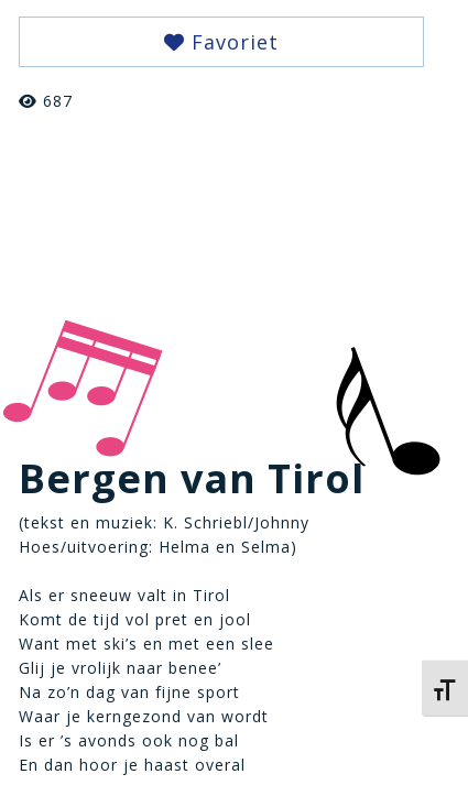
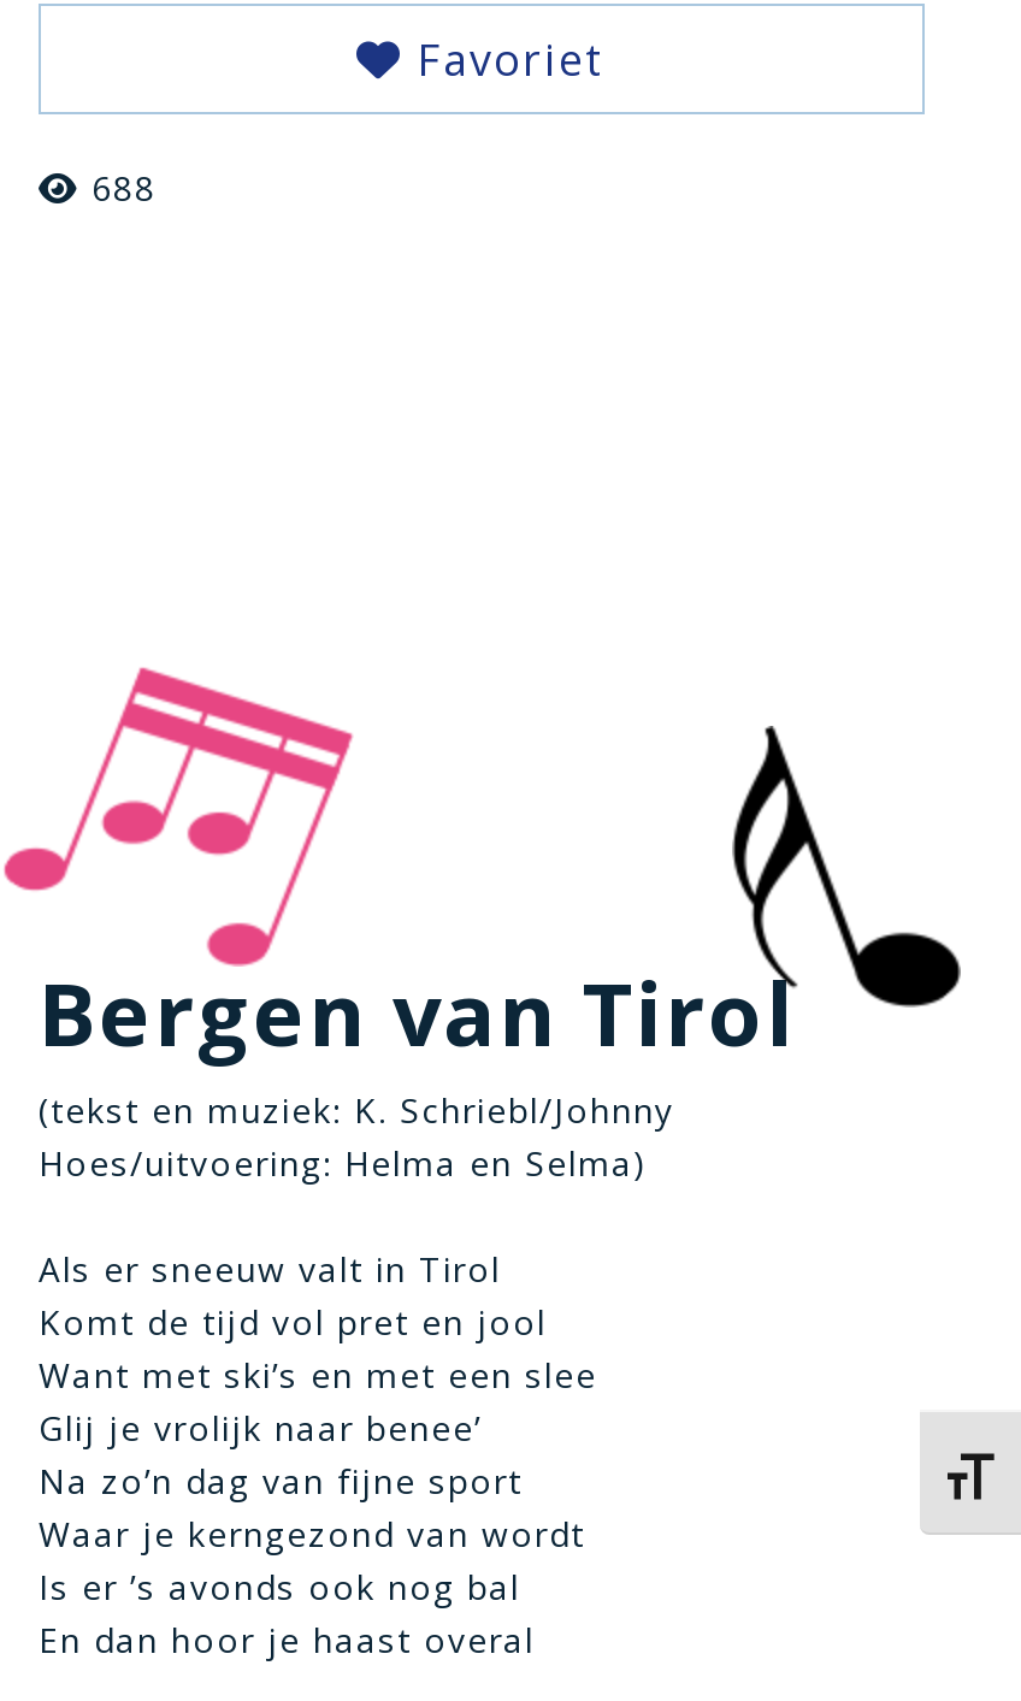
- 687
+ 688
